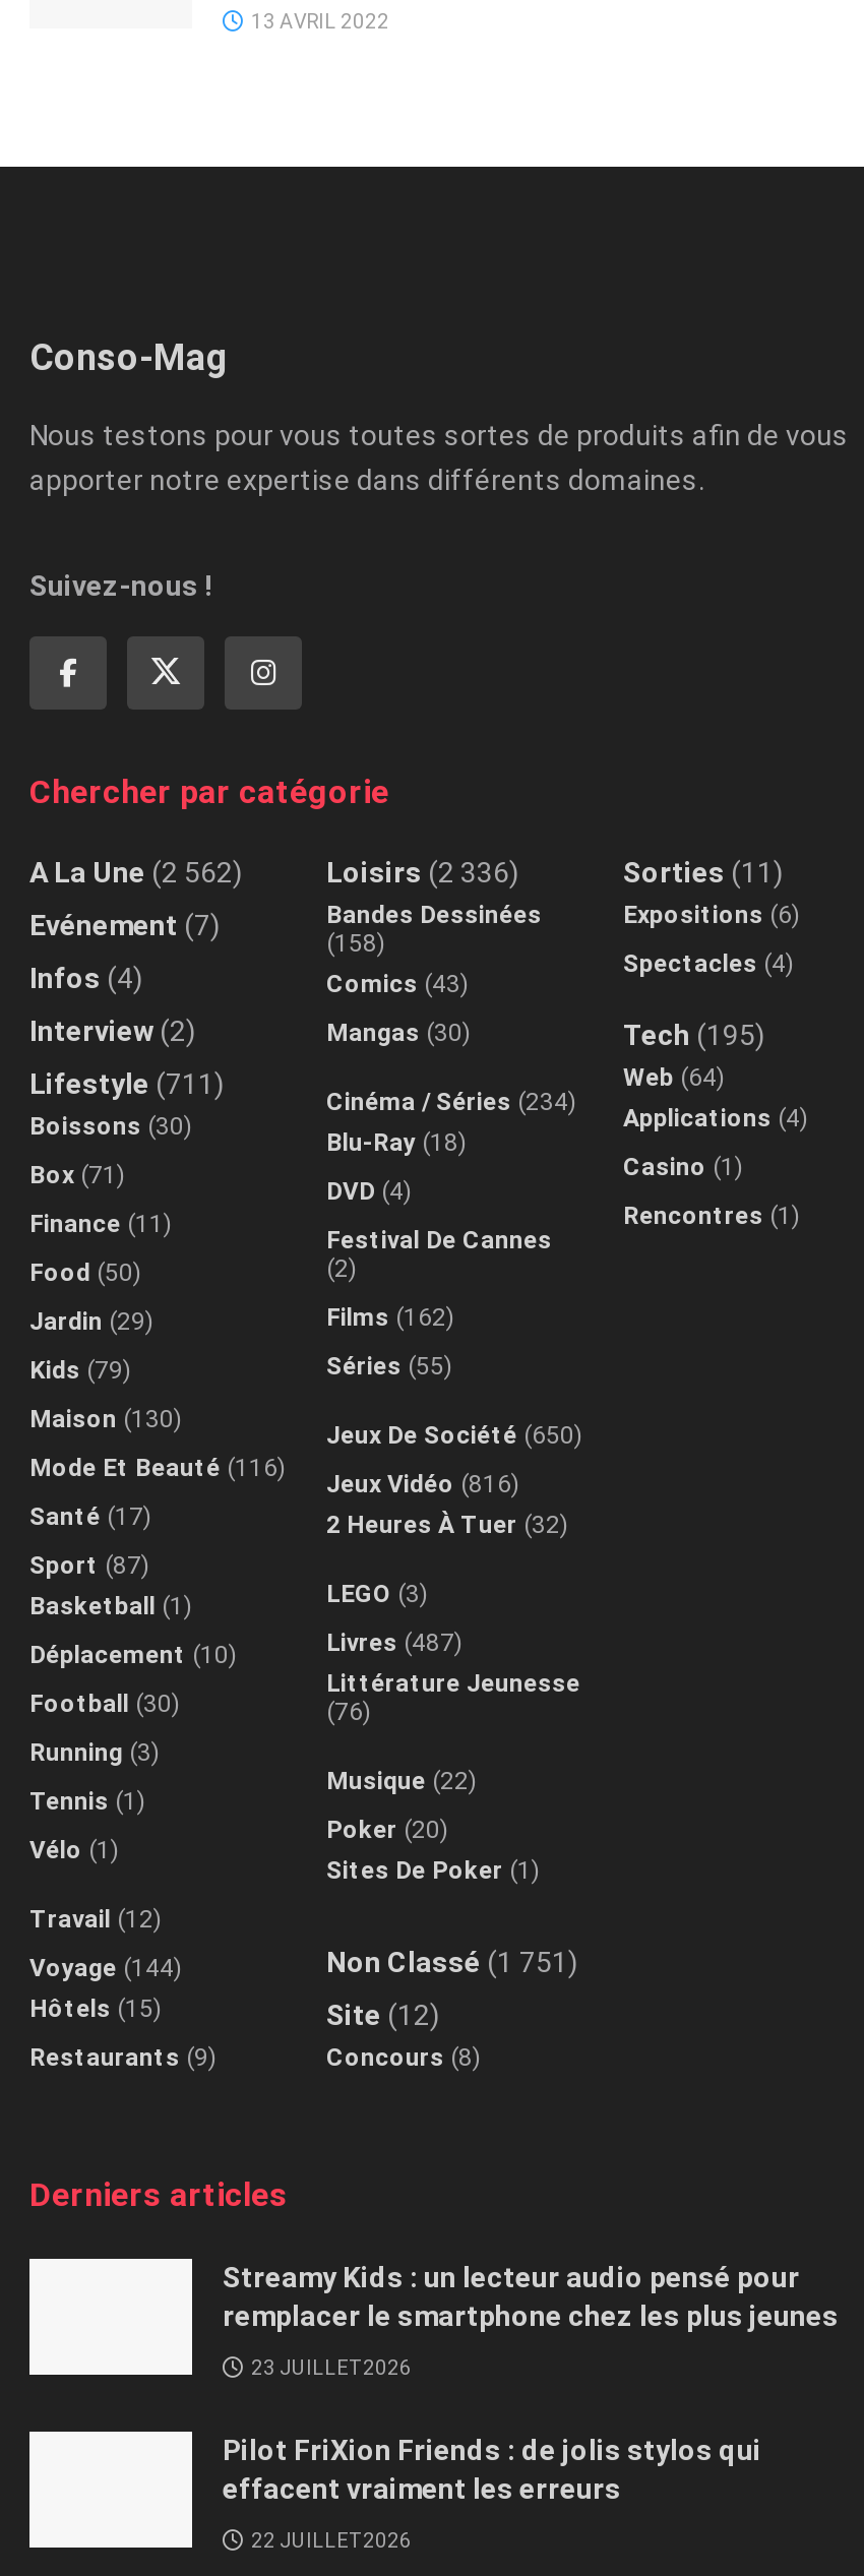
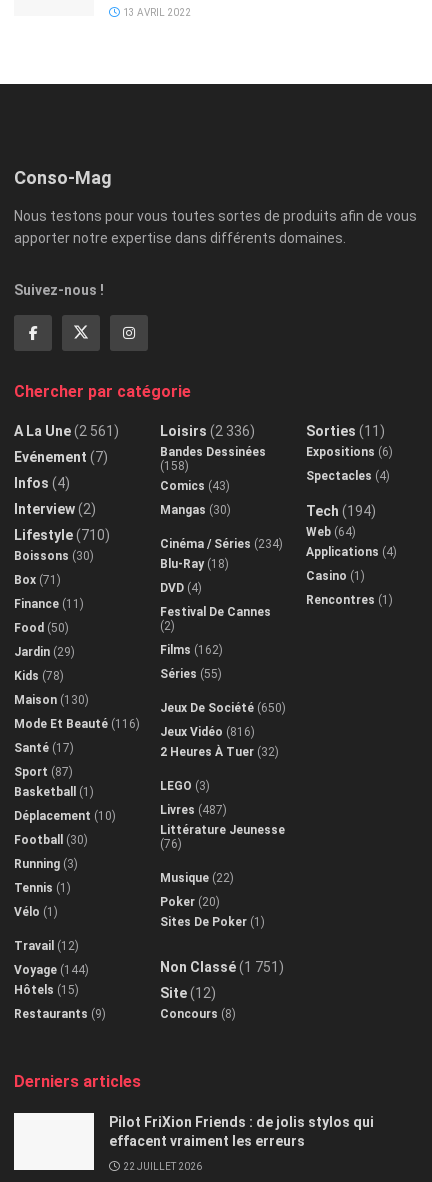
- A La Une (2 562)
+ A La Une (2 561)

- Tech (195)
+ Tech (194)

- Lifestyle (711)
+ Lifestyle (710)

- Kids (79)
+ Kids (78)

- Streamy Kids : un lecteur audio pensé pour
- remplacer le smartphone chez les plus jeunes
- 23 JUILLET 2026
